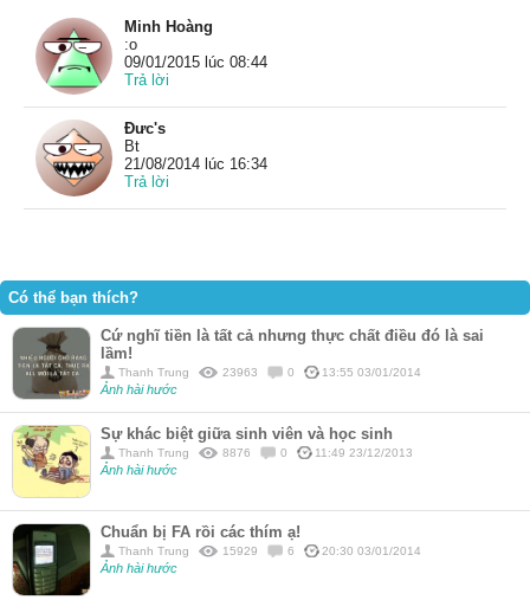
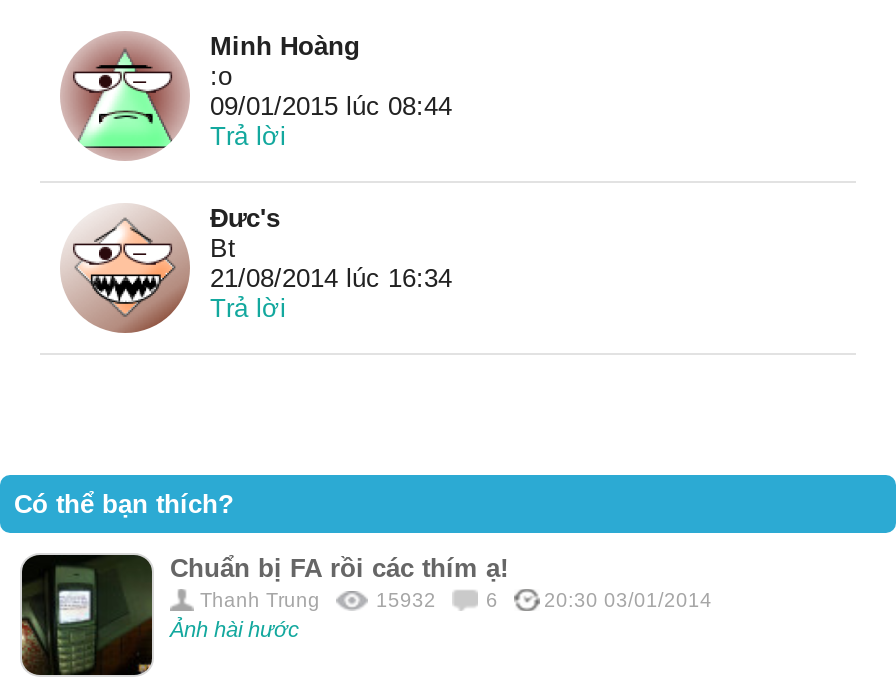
- [image]
- Cứ nghĩ tiền là tất cả nhưng thực chất điều đó là sai
- lầm!
- Thanh Trung
- 23963
- 0
- 13:55 03/01/2014
- Ảnh hài hước
- Sự khác biệt giữa sinh viên và học sinh
- Thanh Trung
- 8876
- 0
- 11:49 23/12/2013
- Ảnh hài hước

- [image]

- 15929
+ 15932
